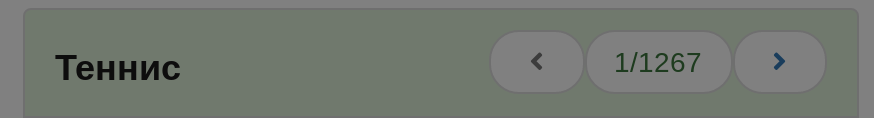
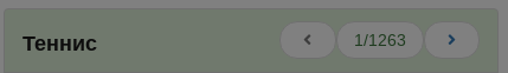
- 1/1267
+ 1/1263
